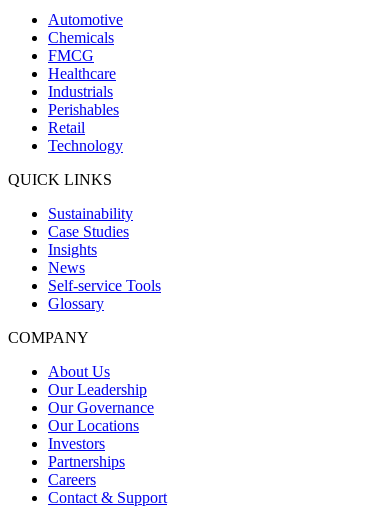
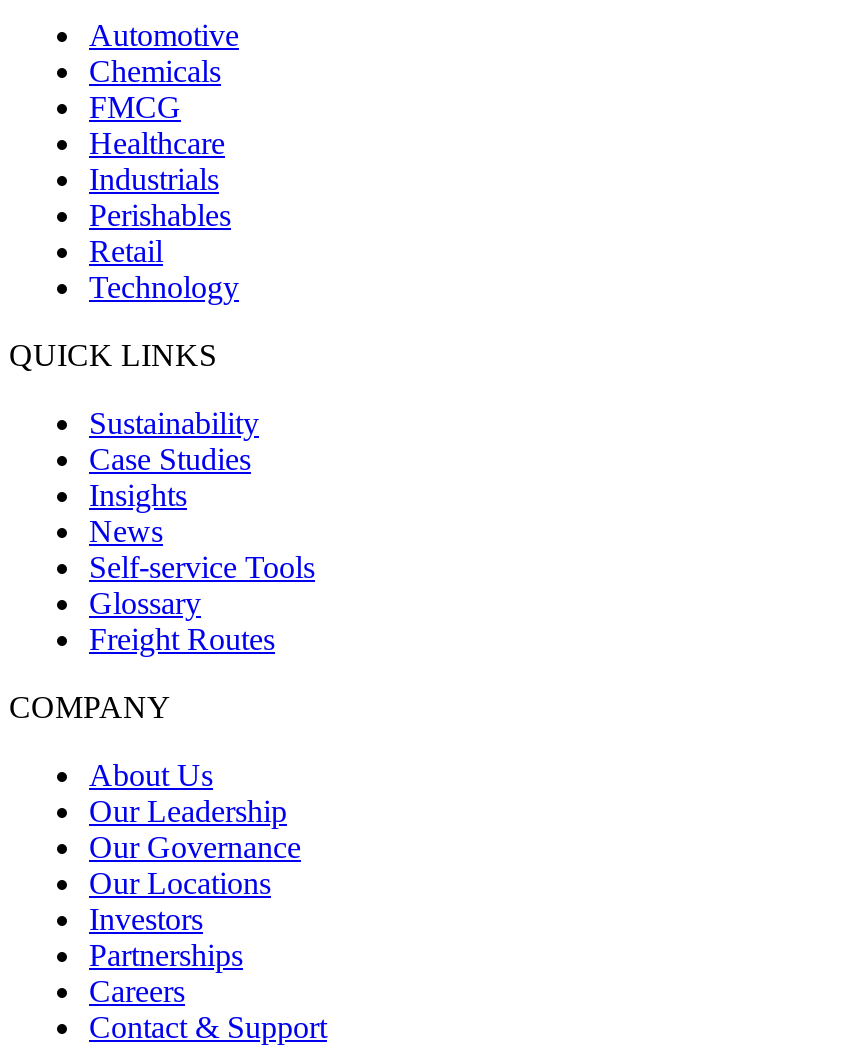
+ Freight Routes
